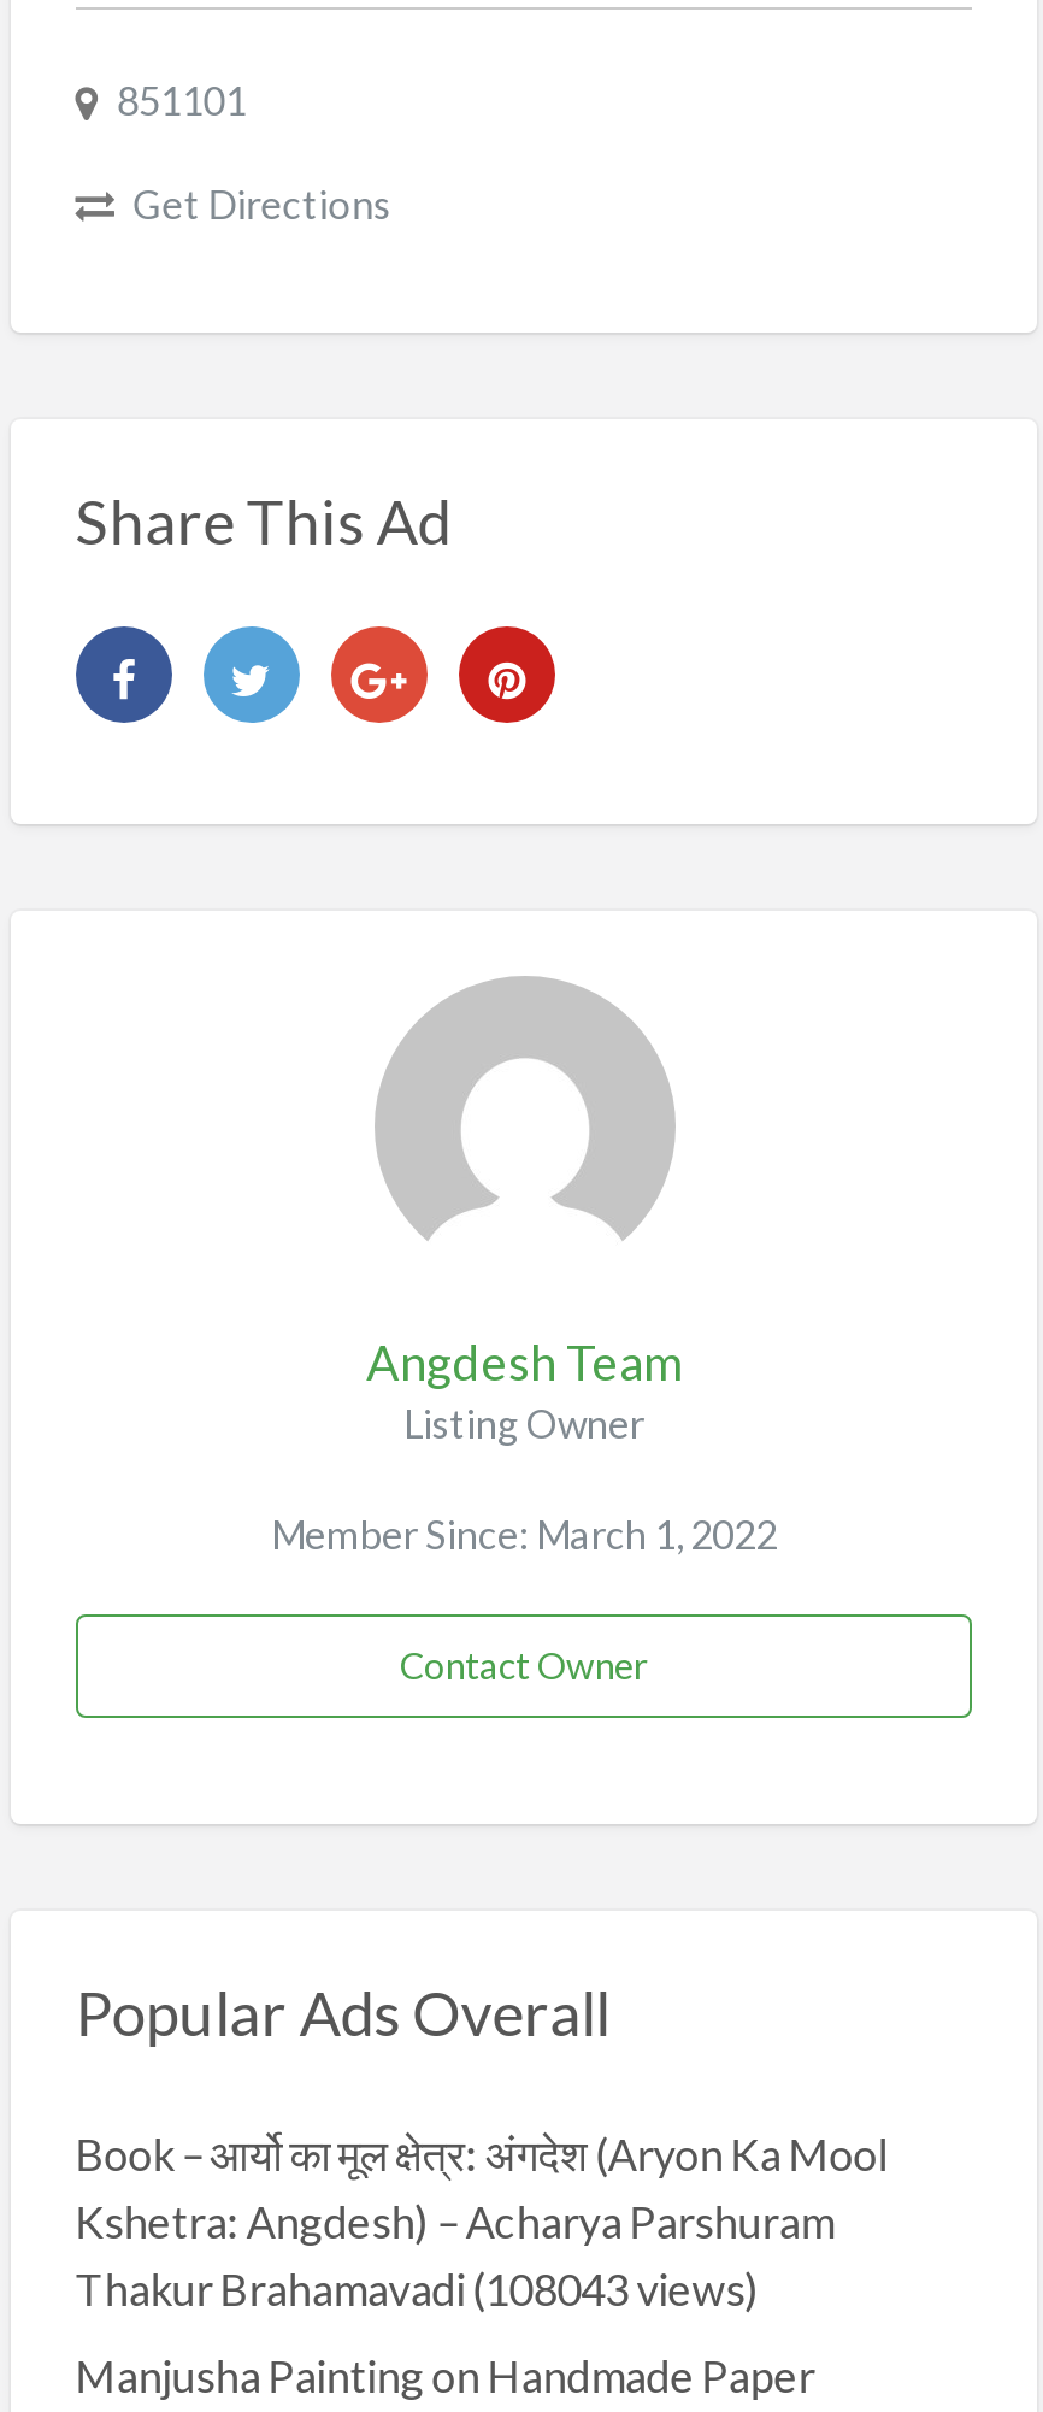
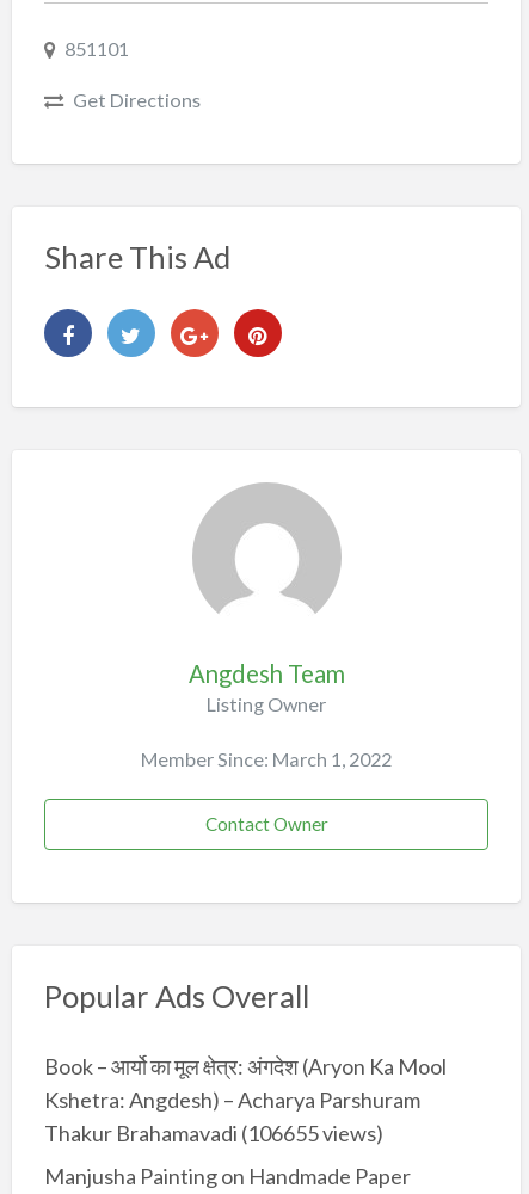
- Thakur Brahamavadi (108043 views)
+ Thakur Brahamavadi (106655 views)
